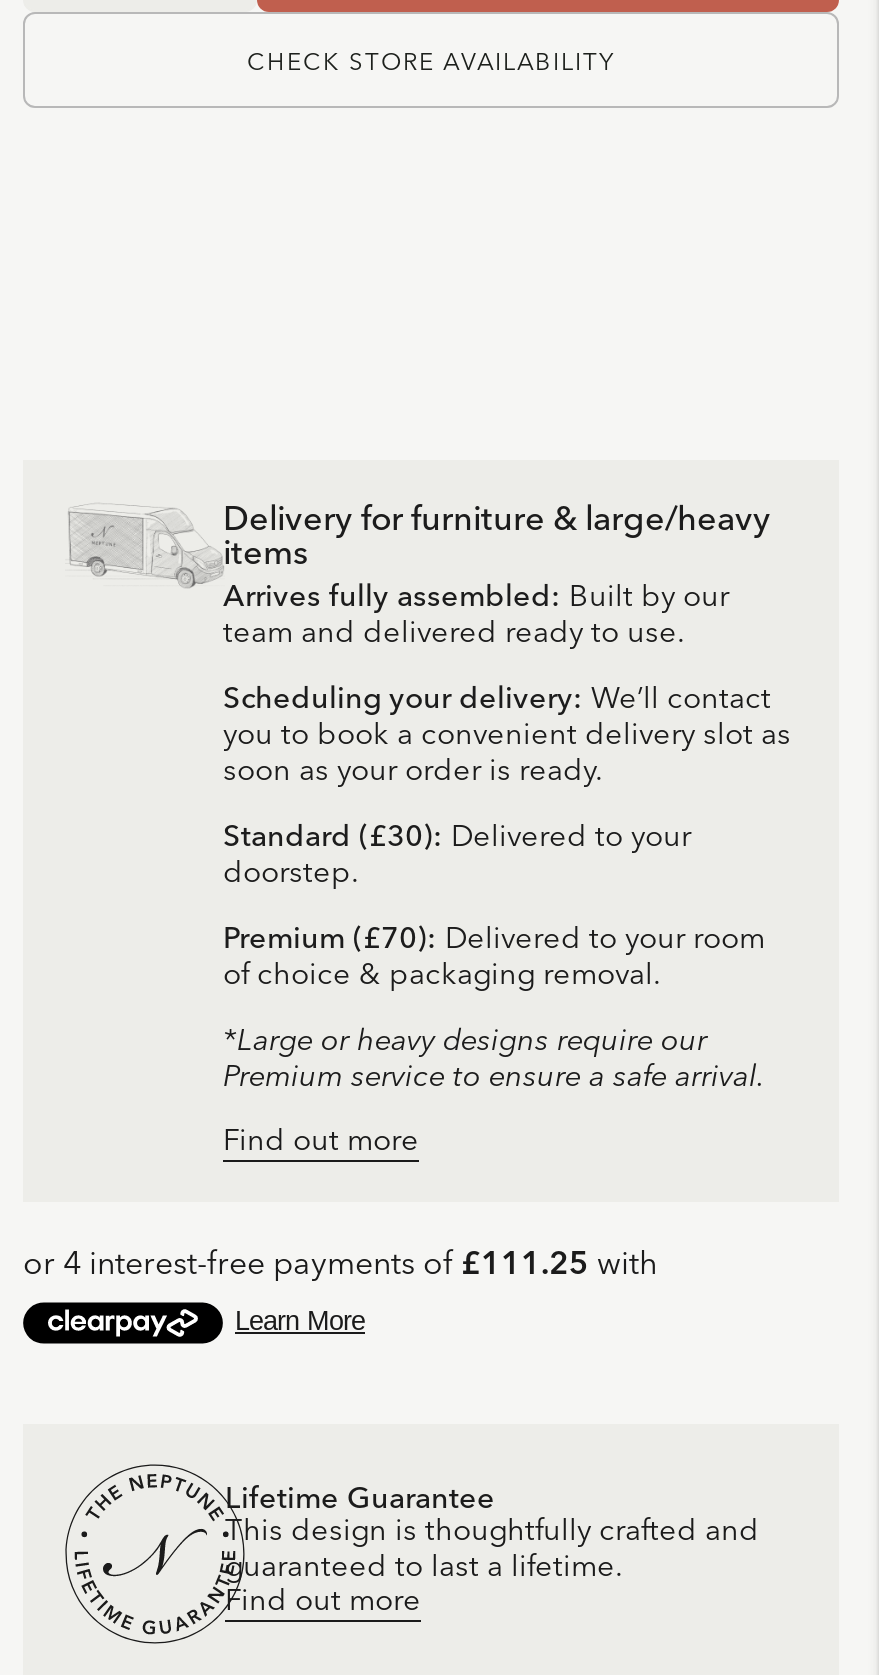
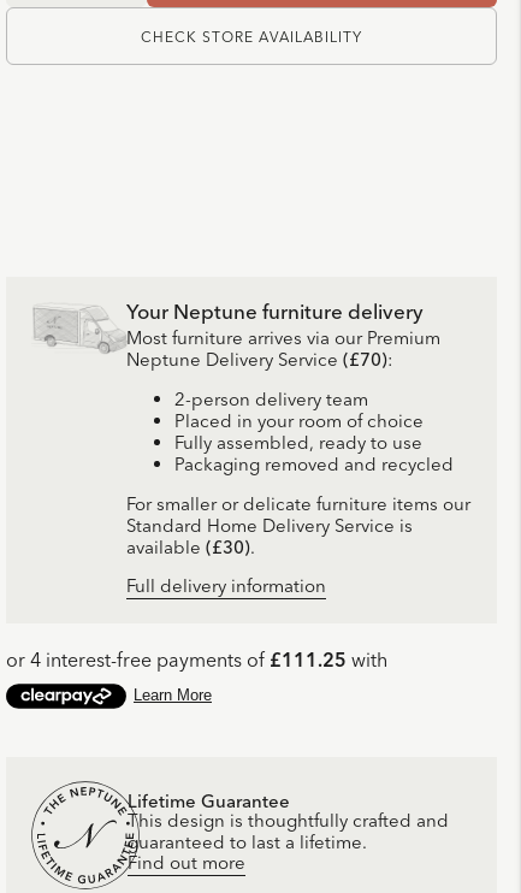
- Delivery for furniture & large/heavy
- items
- Arrives fully assembled: Built by our
- team and delivered ready to use.
- Scheduling your delivery: We’ll contact
- you to book a convenient delivery slot as
- soon as your order is ready.
- Standard (£30): Delivered to your
- doorstep.
- Premium (£70): Delivered to your room
- of choice & packaging removal.
- *Large or heavy designs require our
- Premium service to ensure a safe arrival.
- Find out more
+ Your Neptune furniture delivery
+ Most furniture arrives via our Premium
+ Neptune Delivery Service (£70):
+ 2-person delivery team
+ Placed in your room of choice
+ Fully assembled, ready to use
+ Packaging removed and recycled
+ For smaller or delicate furniture items our
+ Standard Home Delivery Service is
+ available (£30).
+ Full delivery information
